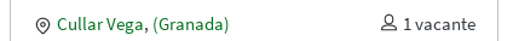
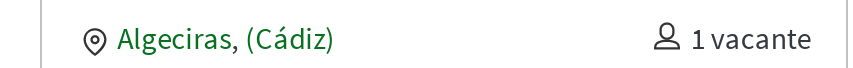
- Cullar Vega, (Granada)
+ Algeciras, (Cádiz)
